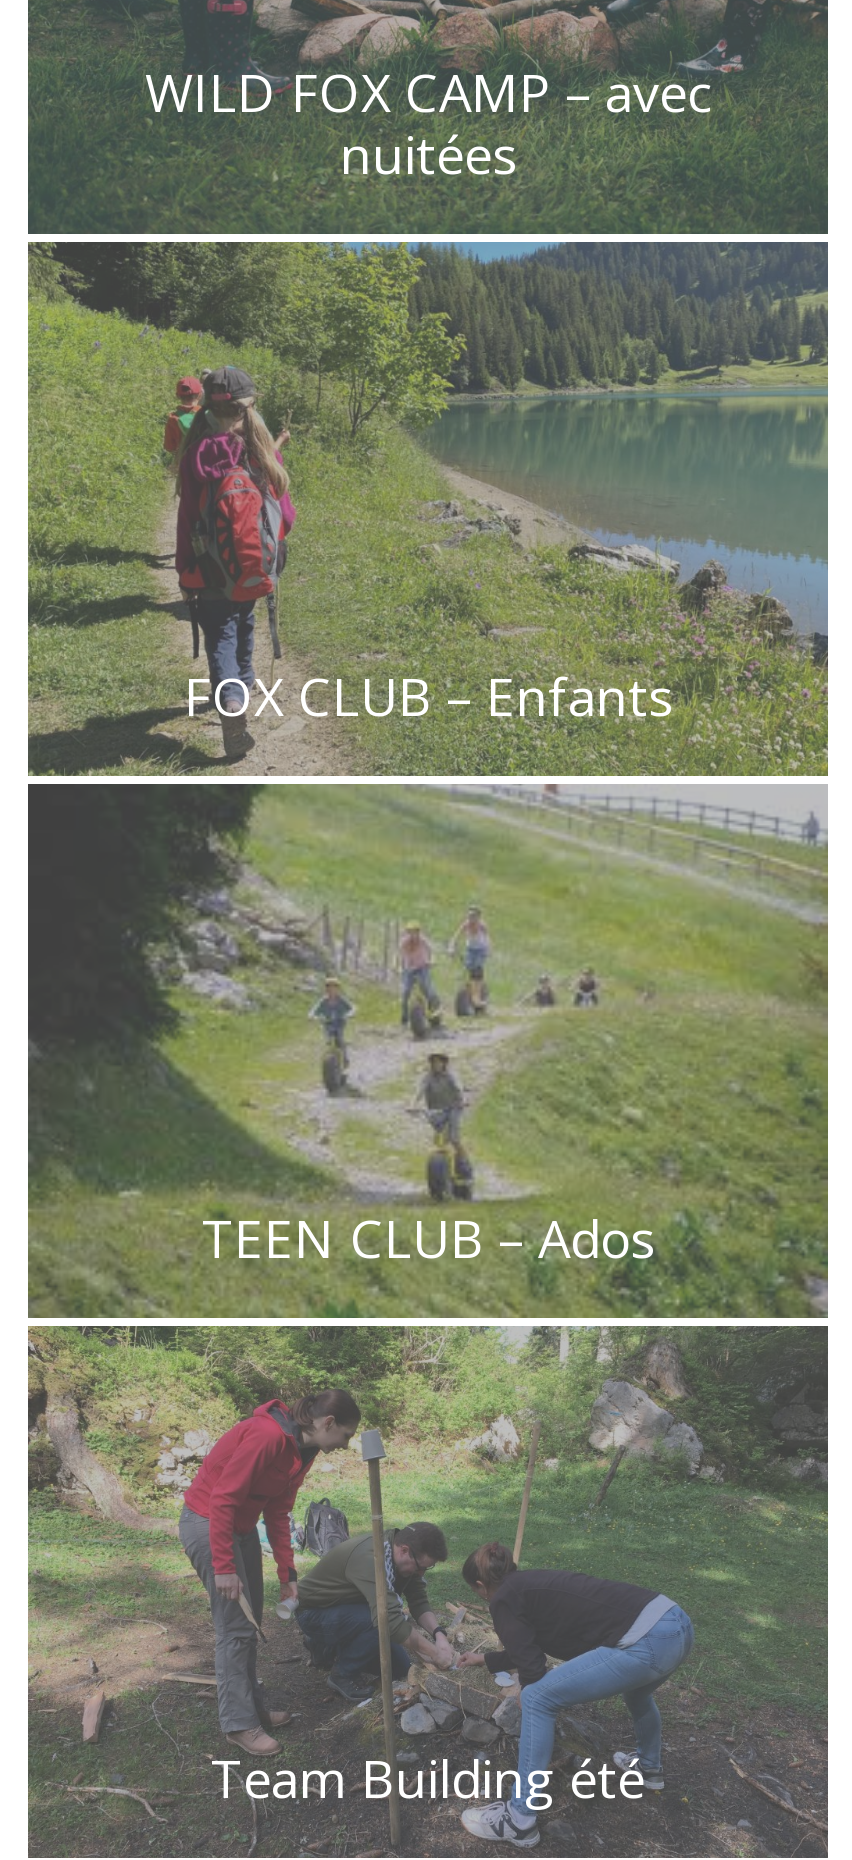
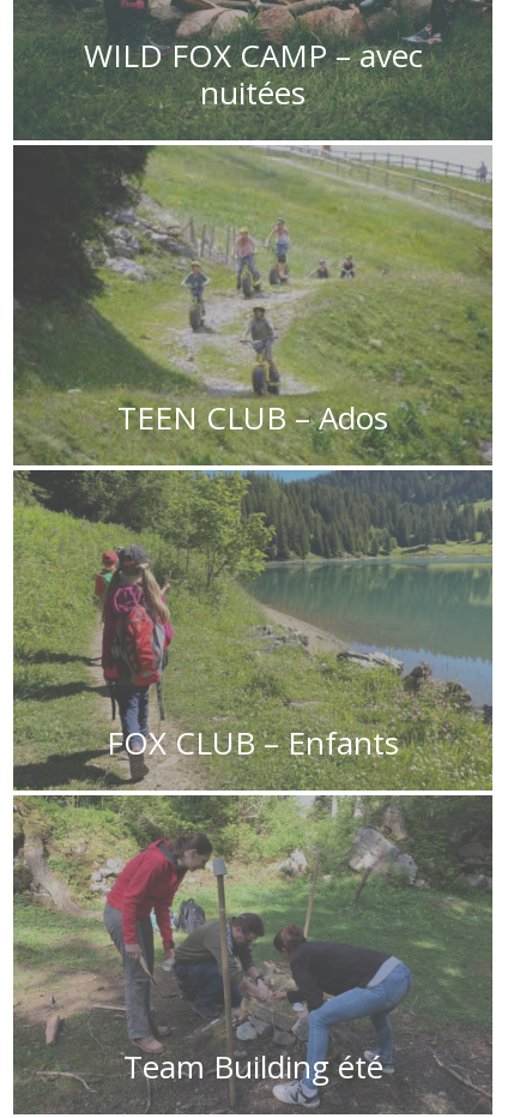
moved down: [image] | FOX CLUB – Enfants

moved up: TEEN CLUB – Ados
